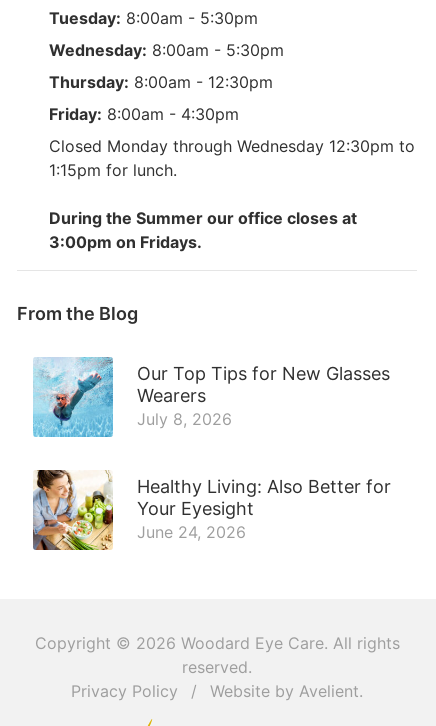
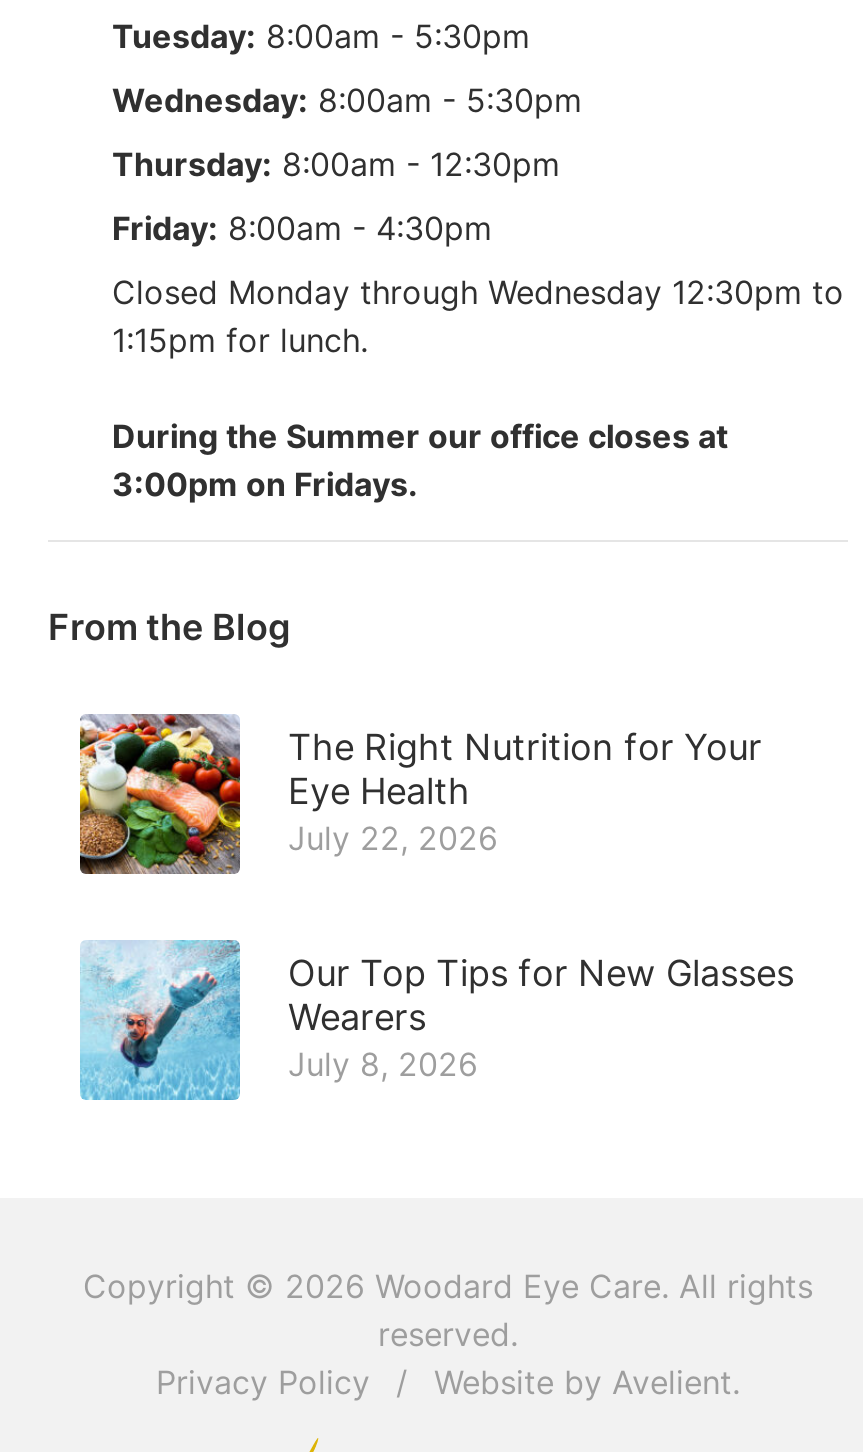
+ [image]
+ The Right Nutrition for Your
+ Eye Health
+ July 22, 2026

moved down: [image] | Our Top Tips for New Glasses | Wearers | July 8, 2026

- [image]
- Healthy Living: Also Better for
- Your Eyesight
- June 24, 2026
